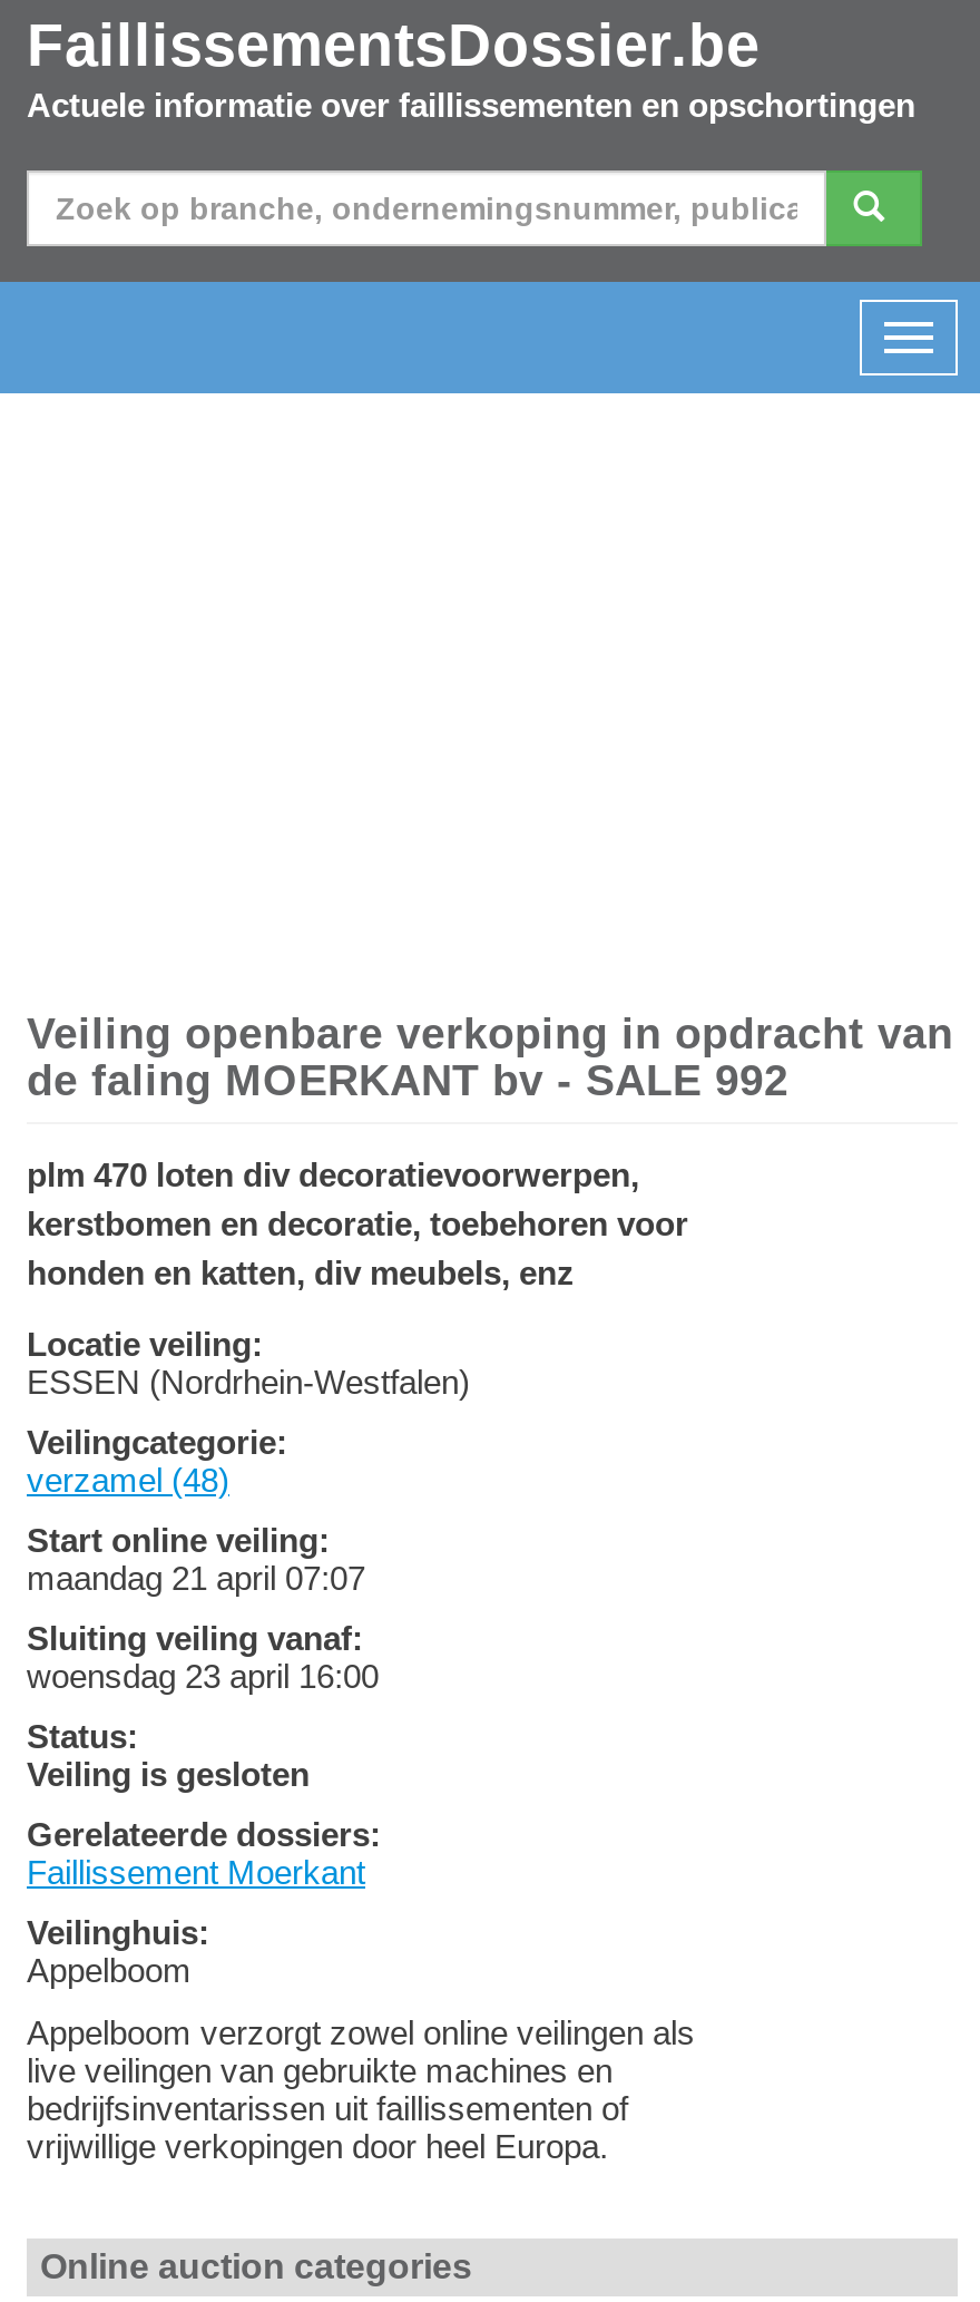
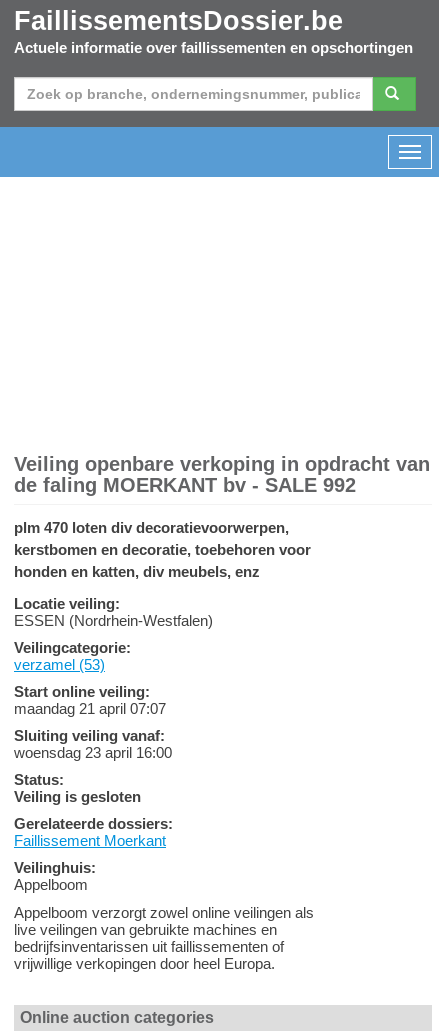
- verzamel (48)
+ verzamel (53)
